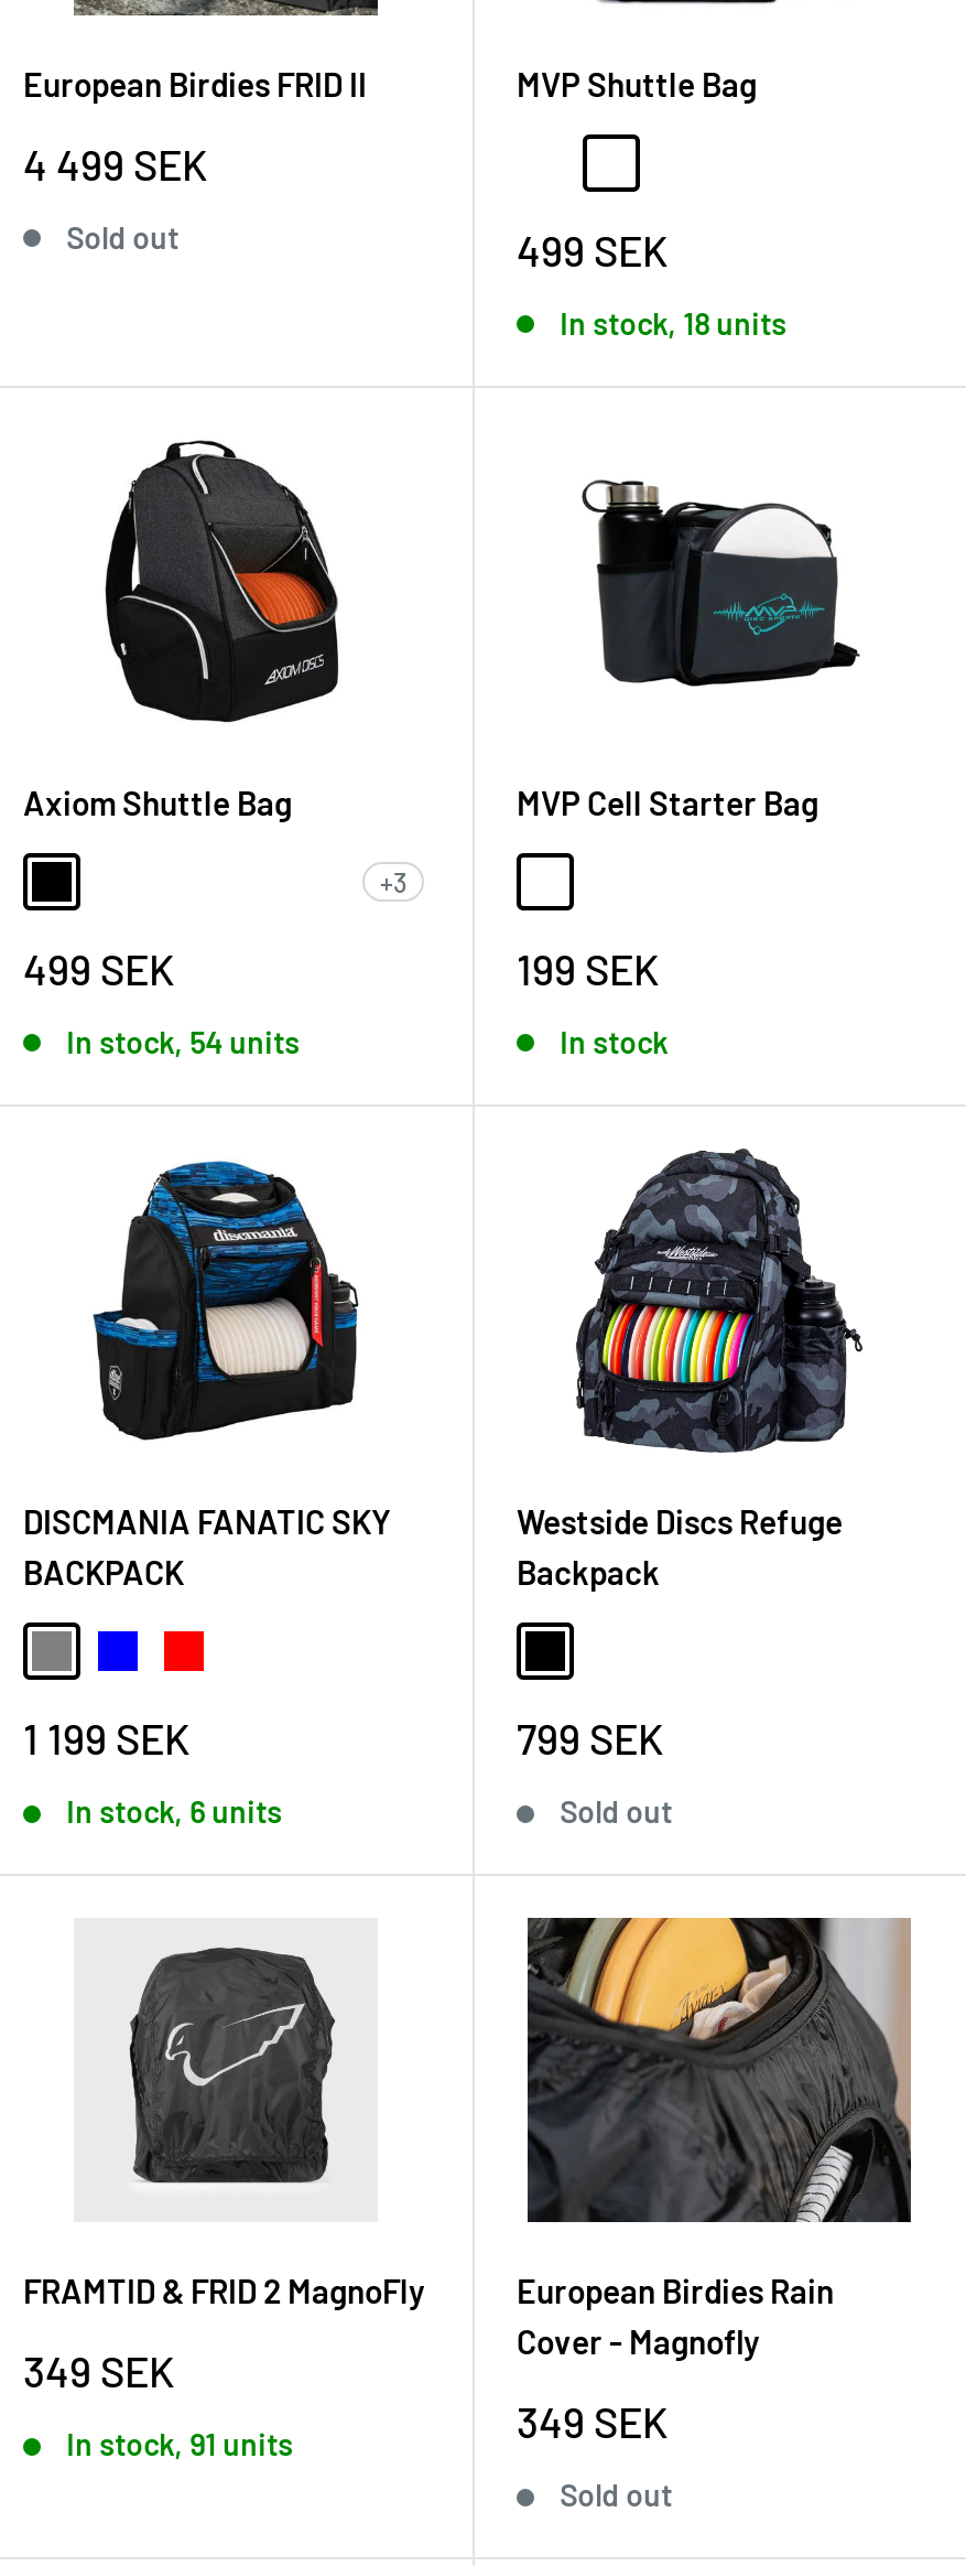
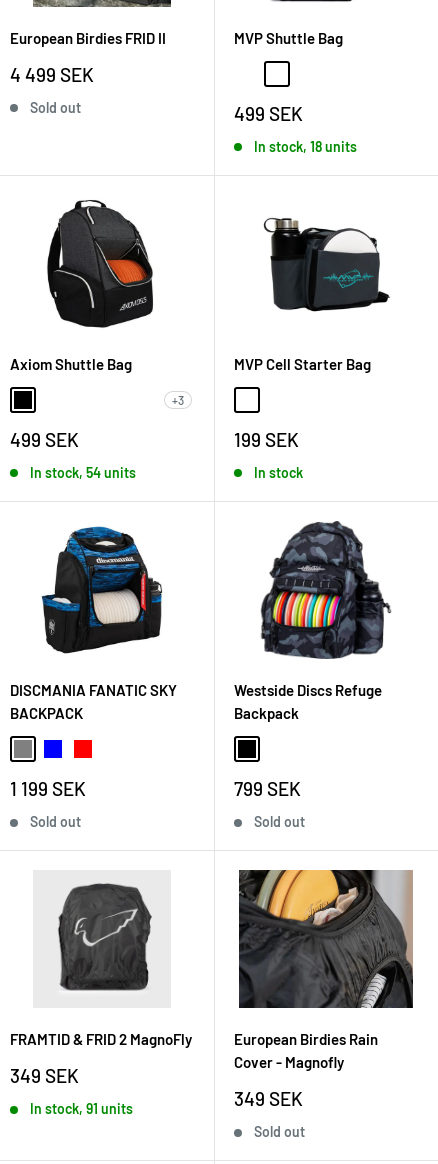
- In stock, 6 units
+ Sold out
